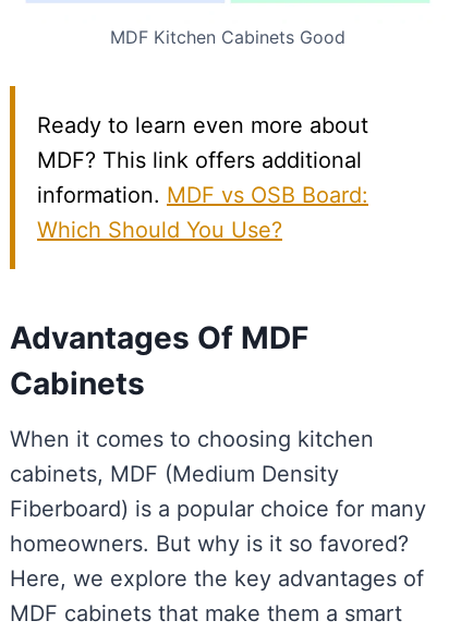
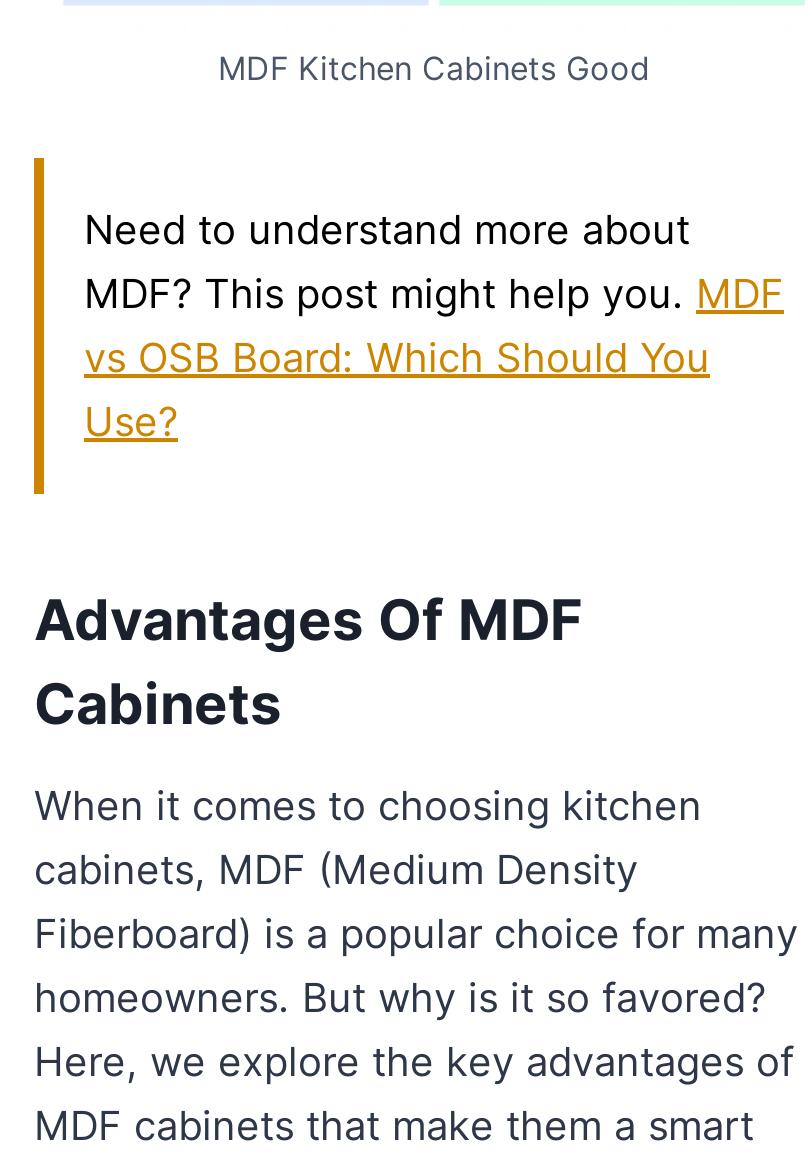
- Ready to learn even more about
- MDF? This link offers additional
- information. MDF vs OSB Board:
- Which Should You Use?
+ Need to understand more about
+ MDF? This post might help you. MDF
+ vs OSB Board: Which Should You
+ Use?
